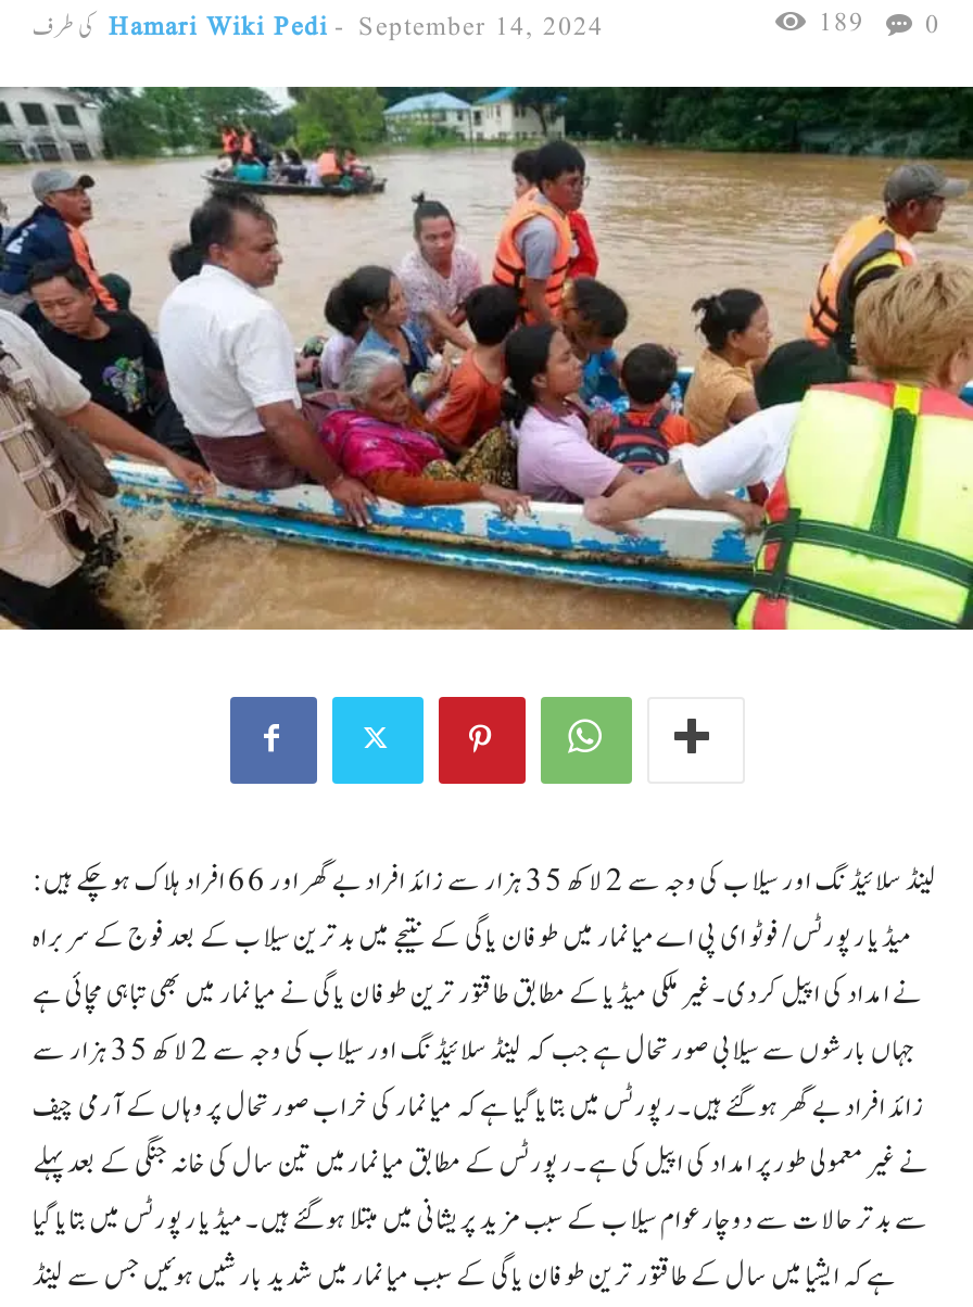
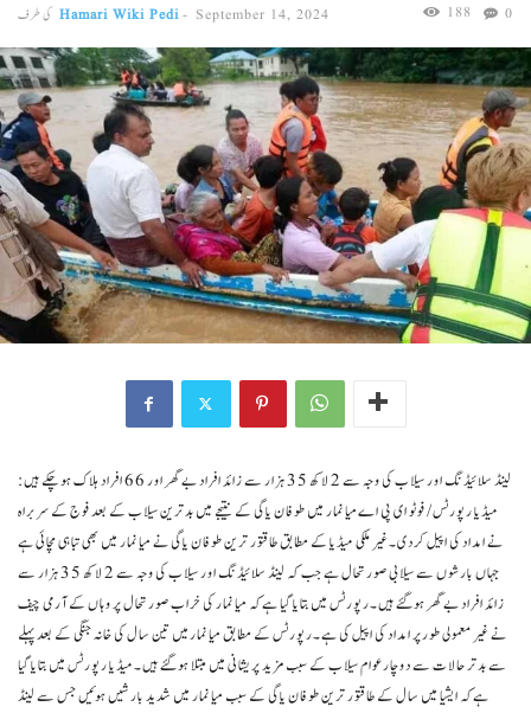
- 189 0
+ 188 0
